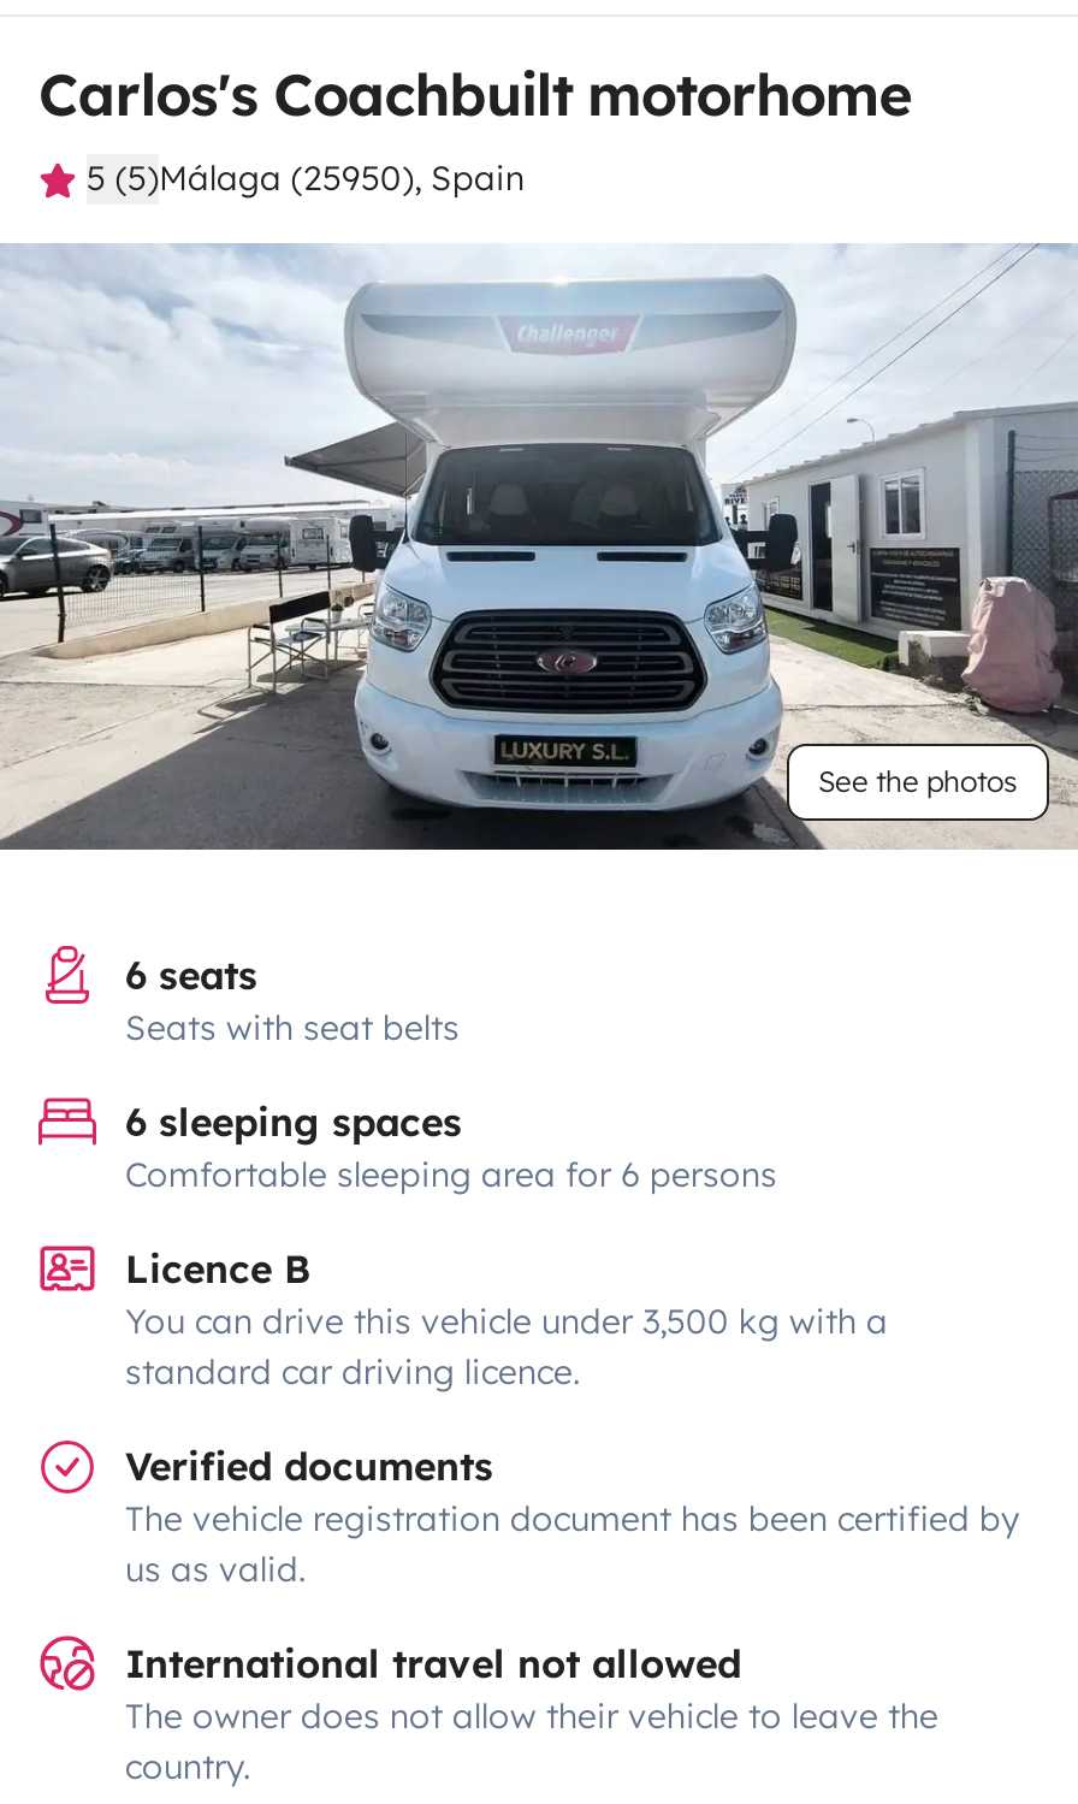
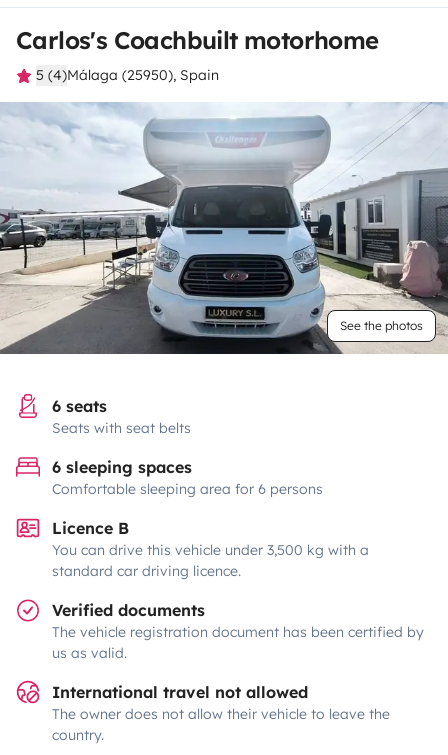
- 5 (5)Málaga (25950), Spain
+ 5 (4)Málaga (25950), Spain
